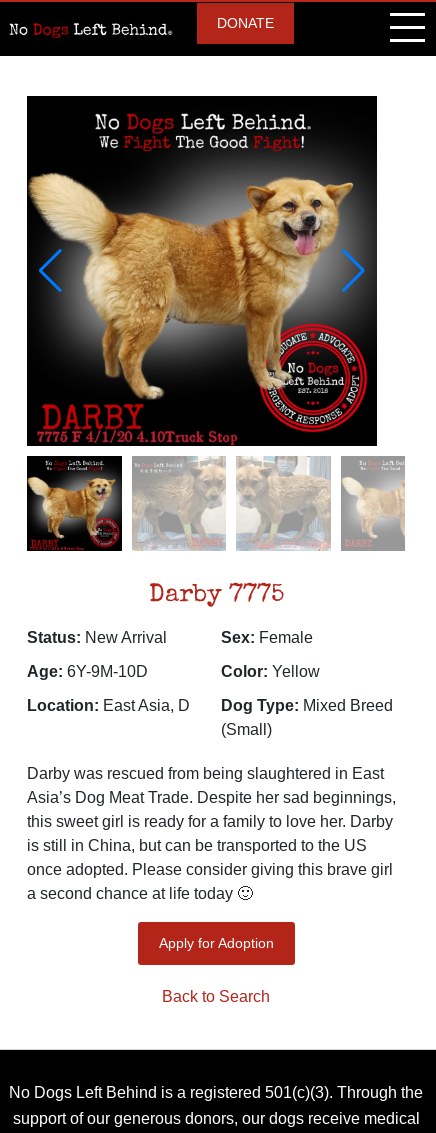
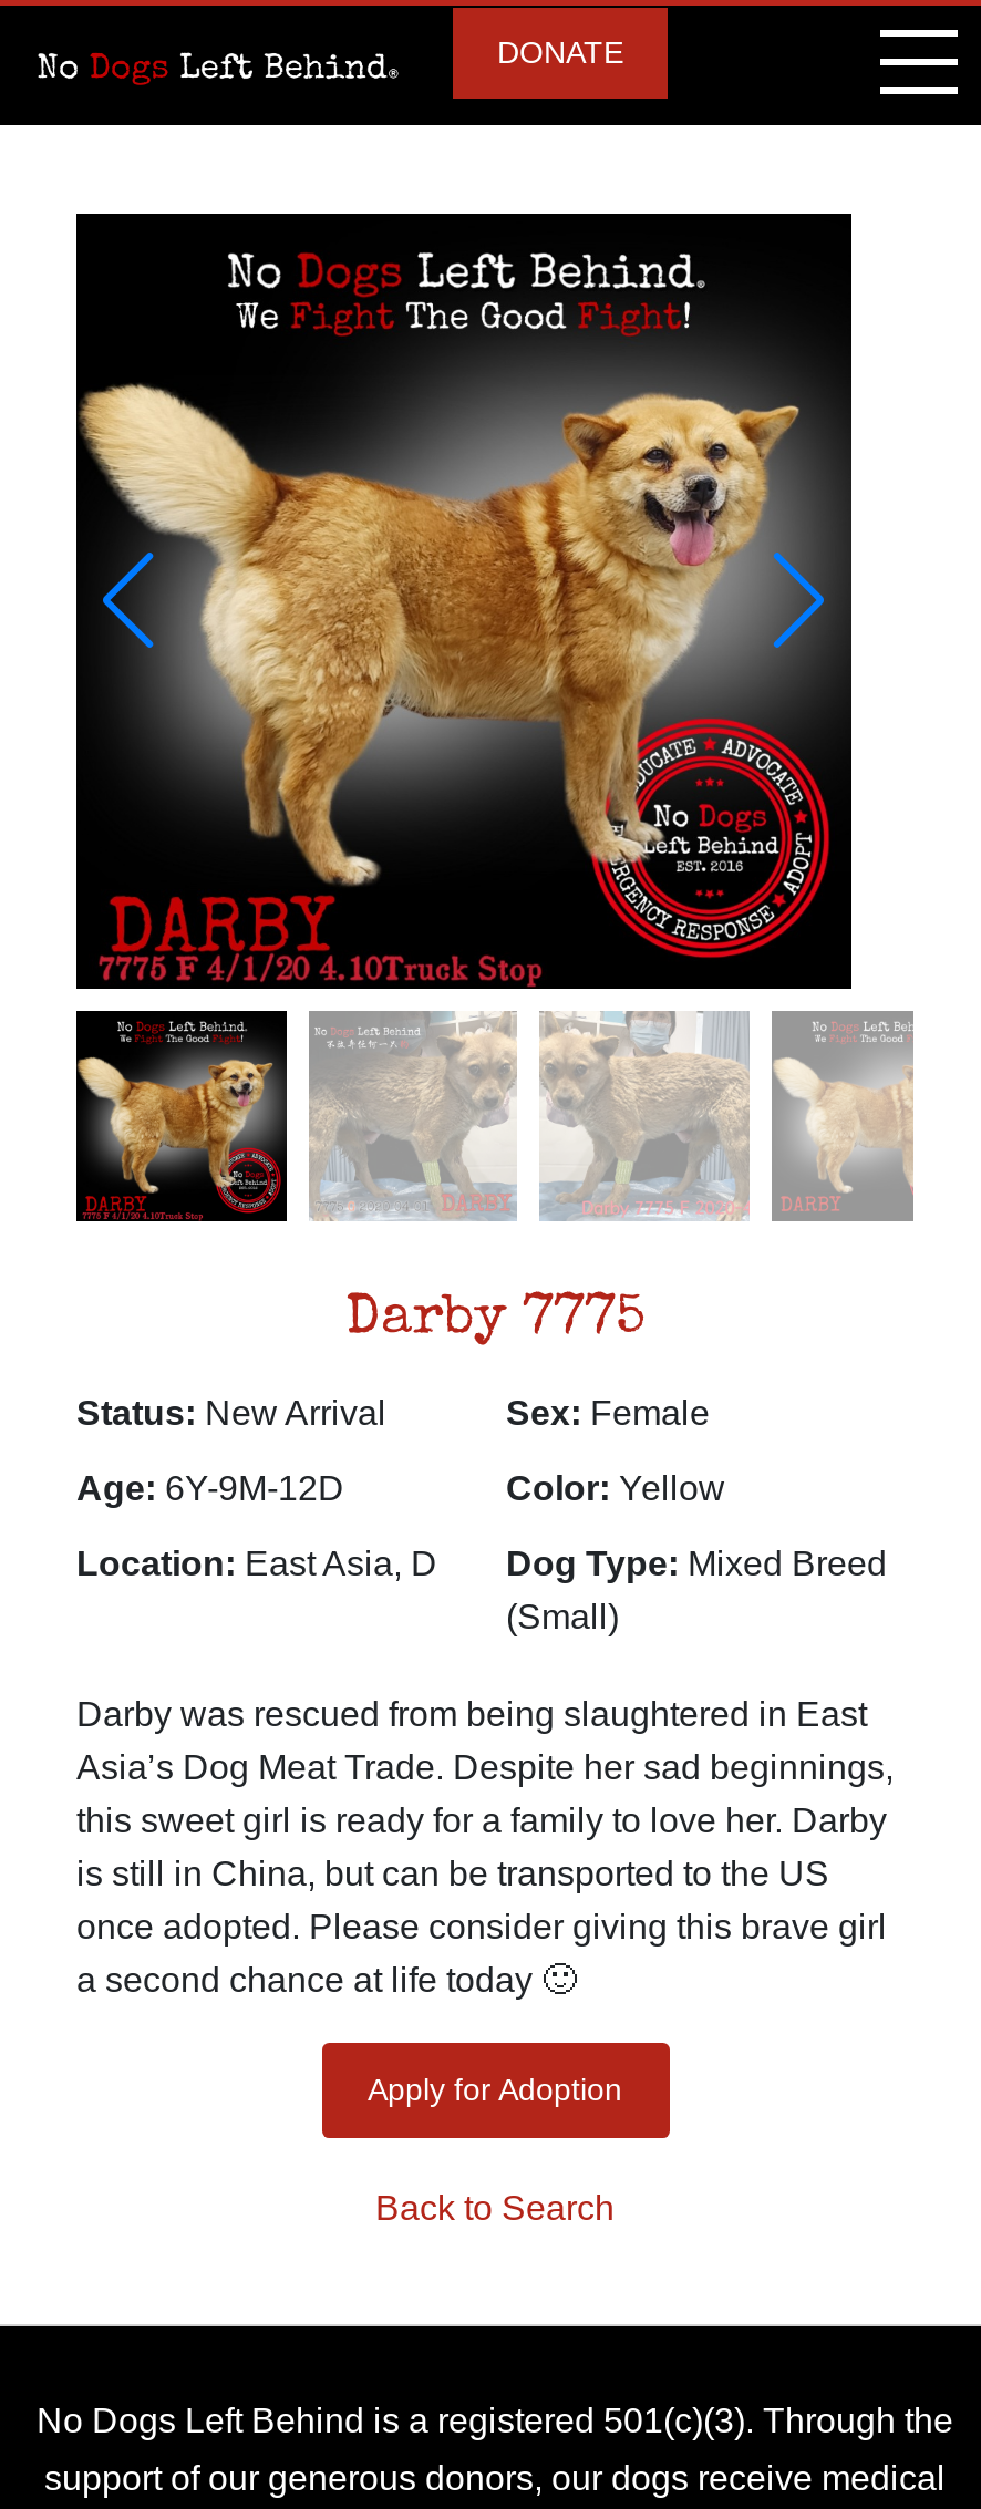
- Age: 6Y-9M-10D
+ Age: 6Y-9M-12D
